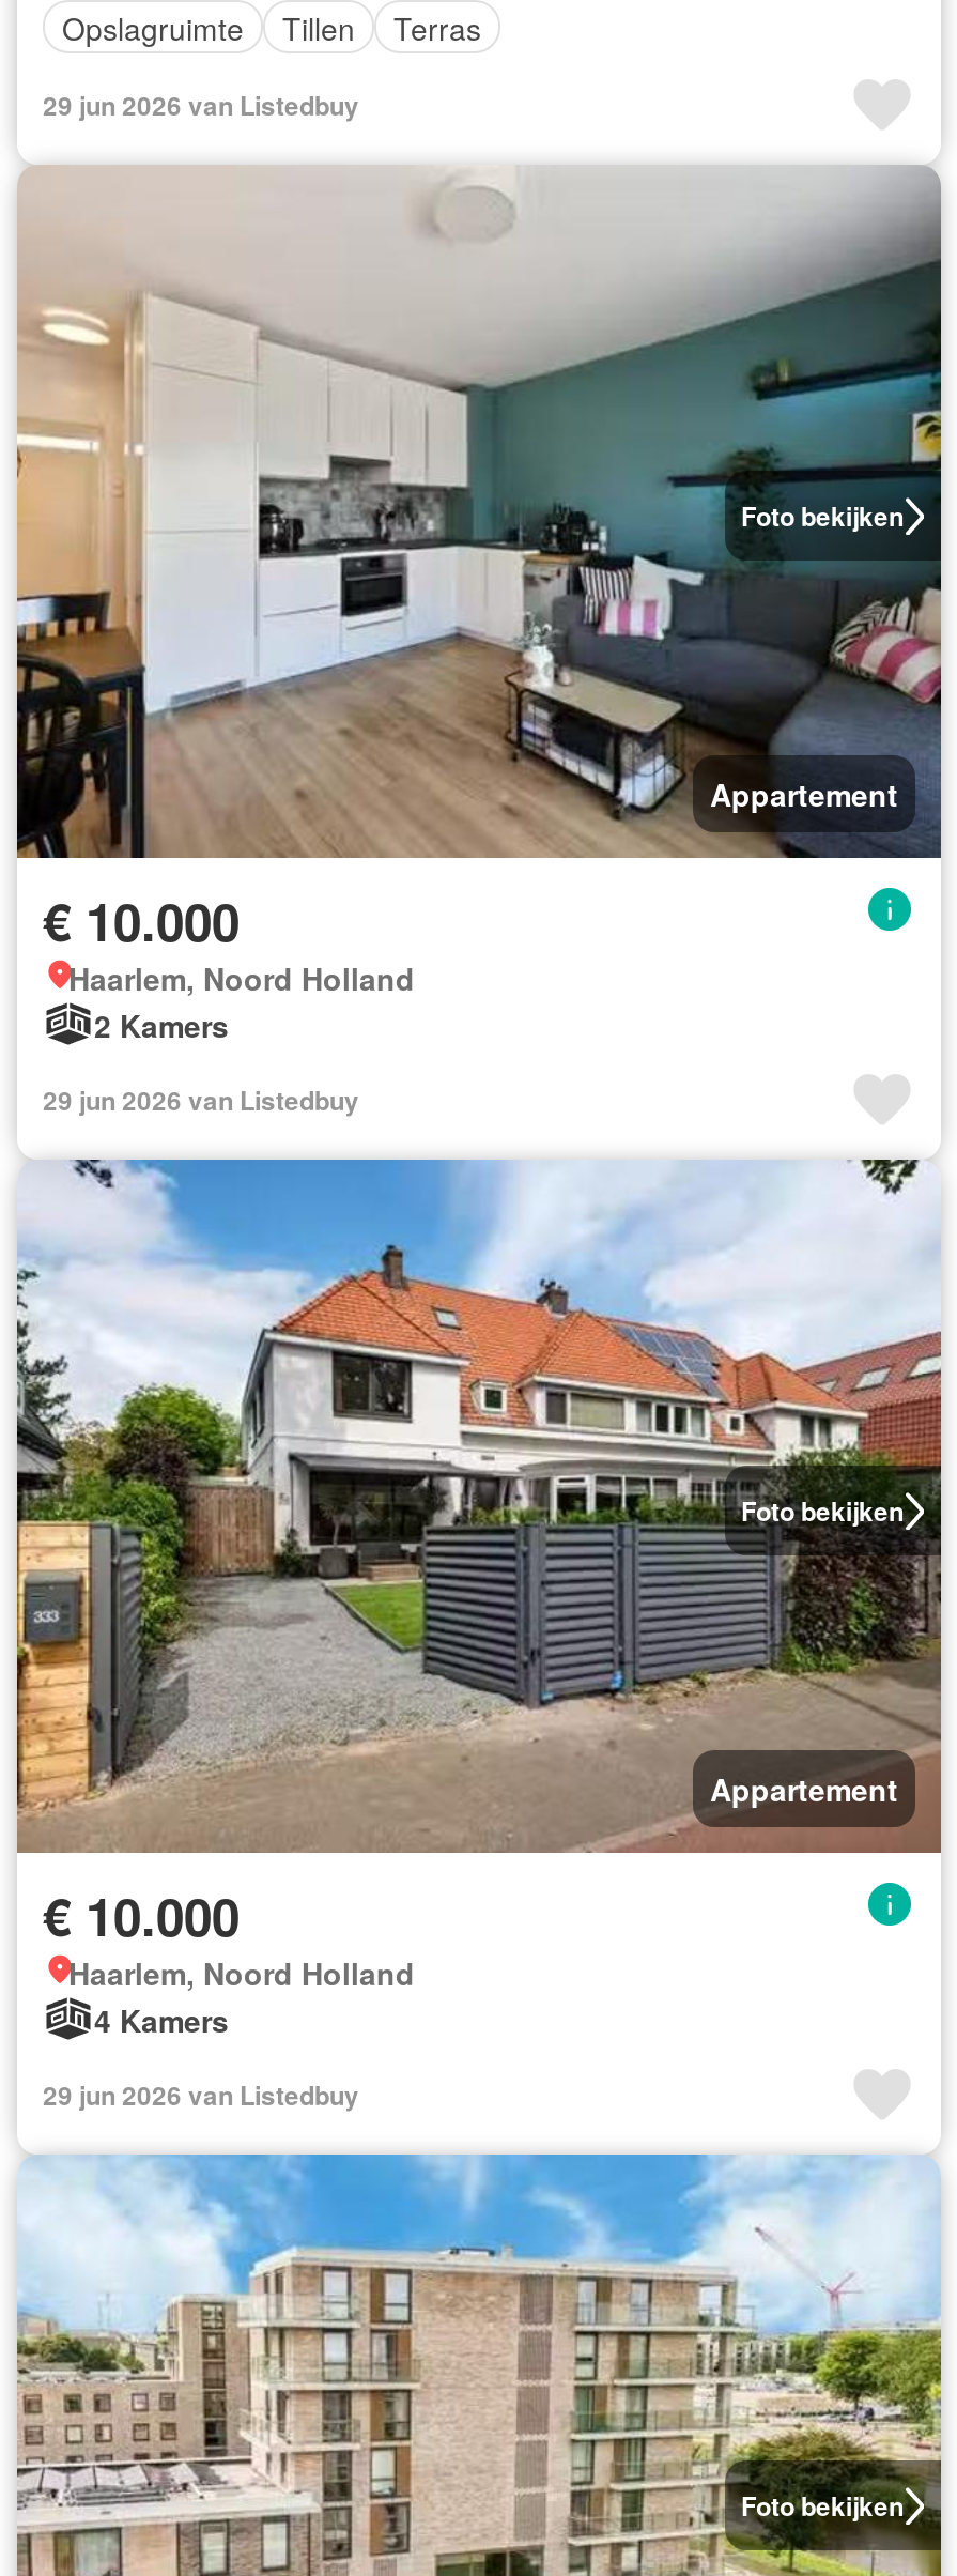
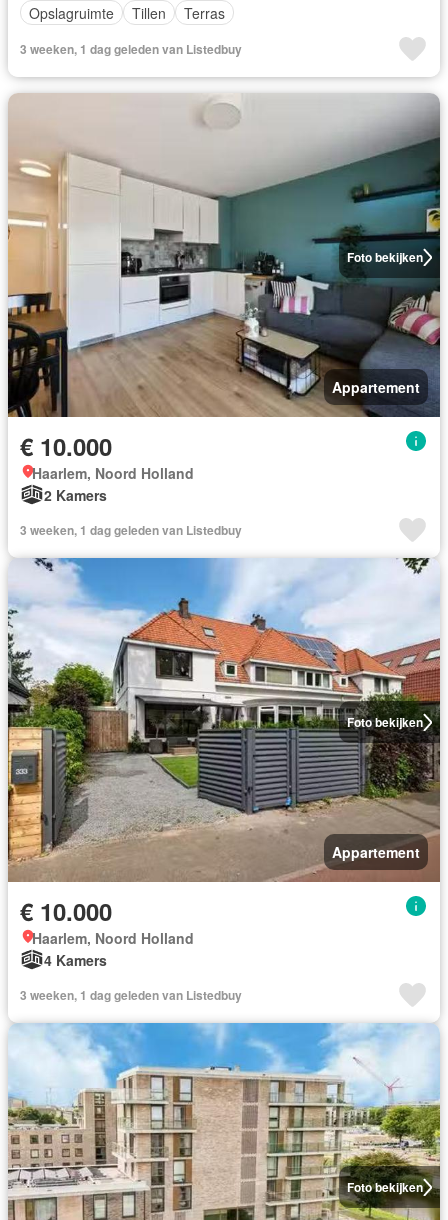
- 29 jun 2026 van Listedbuy
+ 3 weeken, 1 dag geleden van Listedbuy

- 29 jun 2026 van Listedbuy
+ 3 weeken, 1 dag geleden van Listedbuy

- 29 jun 2026 van Listedbuy
+ 3 weeken, 1 dag geleden van Listedbuy
